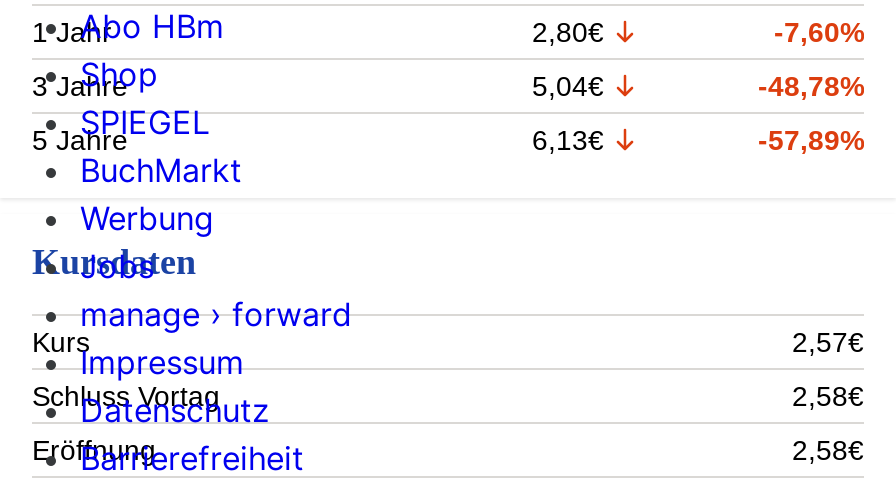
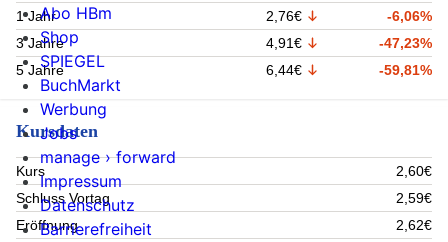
- 2,80€
+ 2,76€

- -7,60%
+ -6,06%

- 5,04€
+ 4,91€

- -48,78%
+ -47,23%

- 6,13€
+ 6,44€

- -57,89%
+ -59,81%

- 2,57€
+ 2,60€

- 2,58€
+ 2,59€

- 2,58€
+ 2,62€
